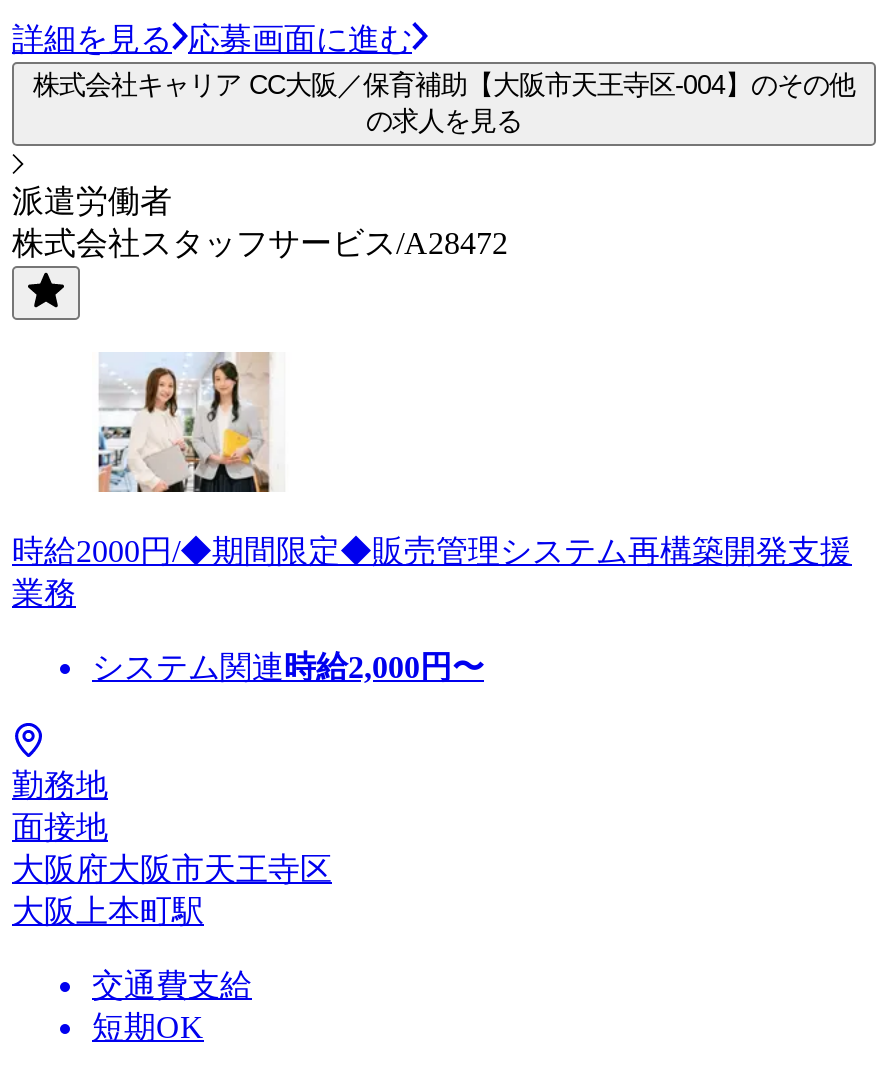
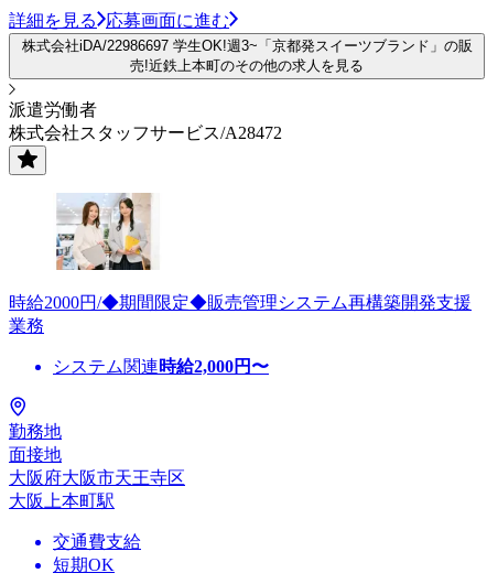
- 株式会社キャリア CC大阪／保育補助【大阪市天王寺区-004】のその他
- の求人を見る
+ 株式会社iDA/22986697 学生OK!週3~「京都発スイーツブランド」の販
+ 売!近鉄上本町のその他の求人を見る
